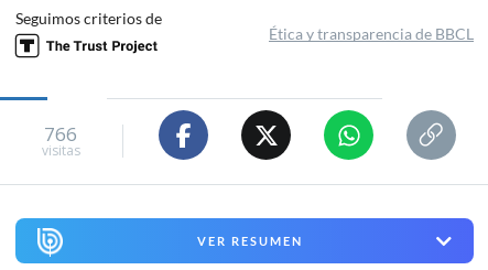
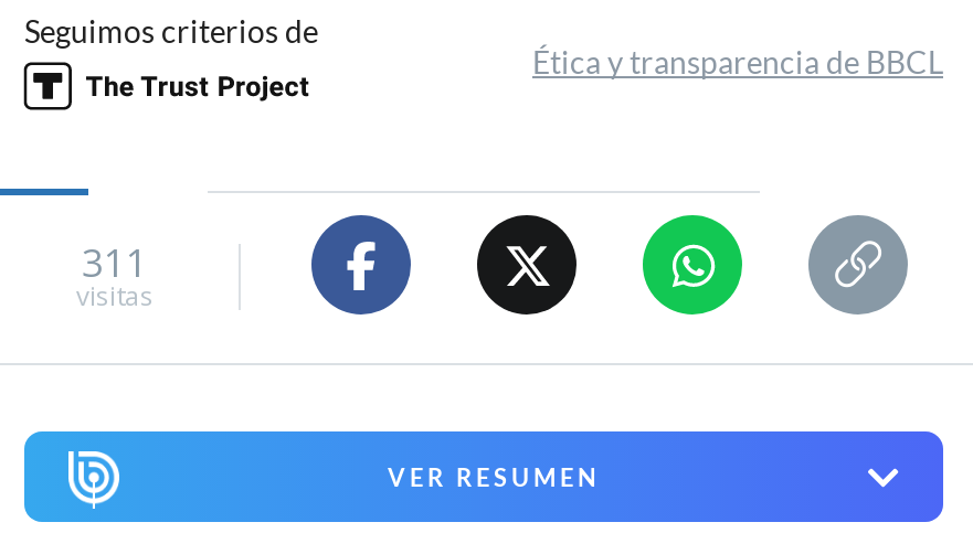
- 766
+ 311
